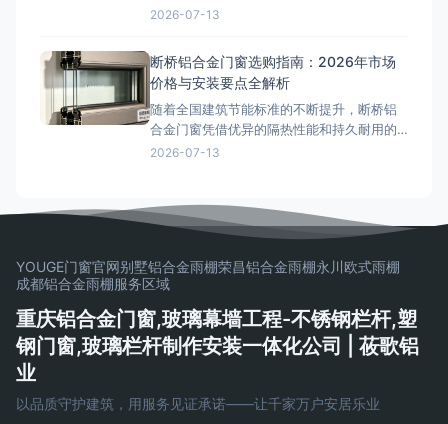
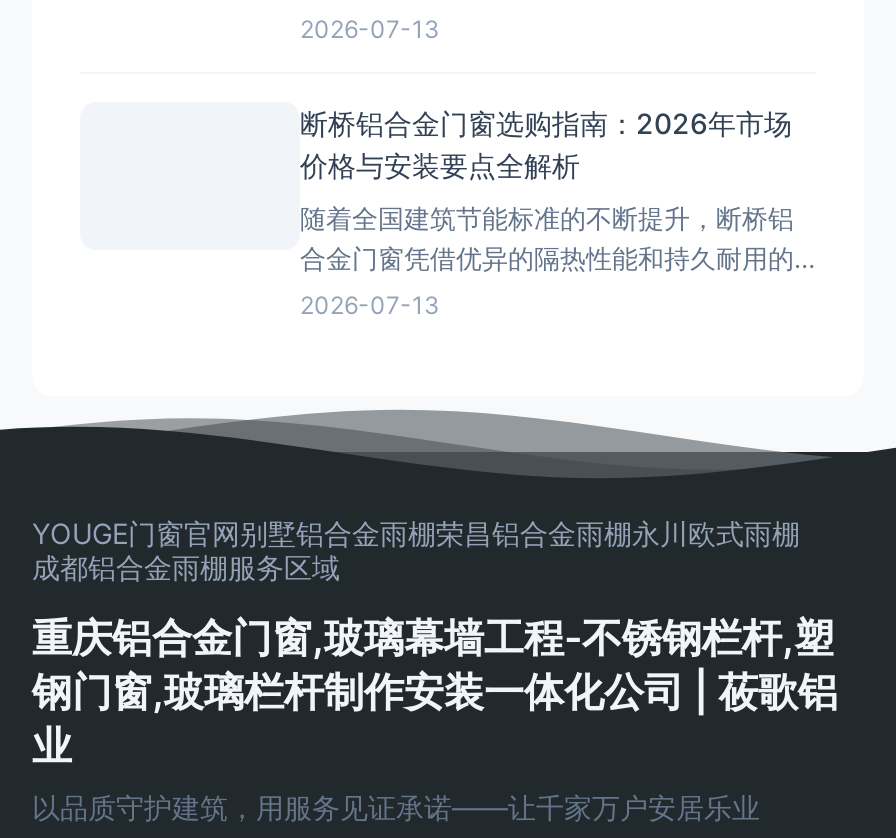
- [image]
